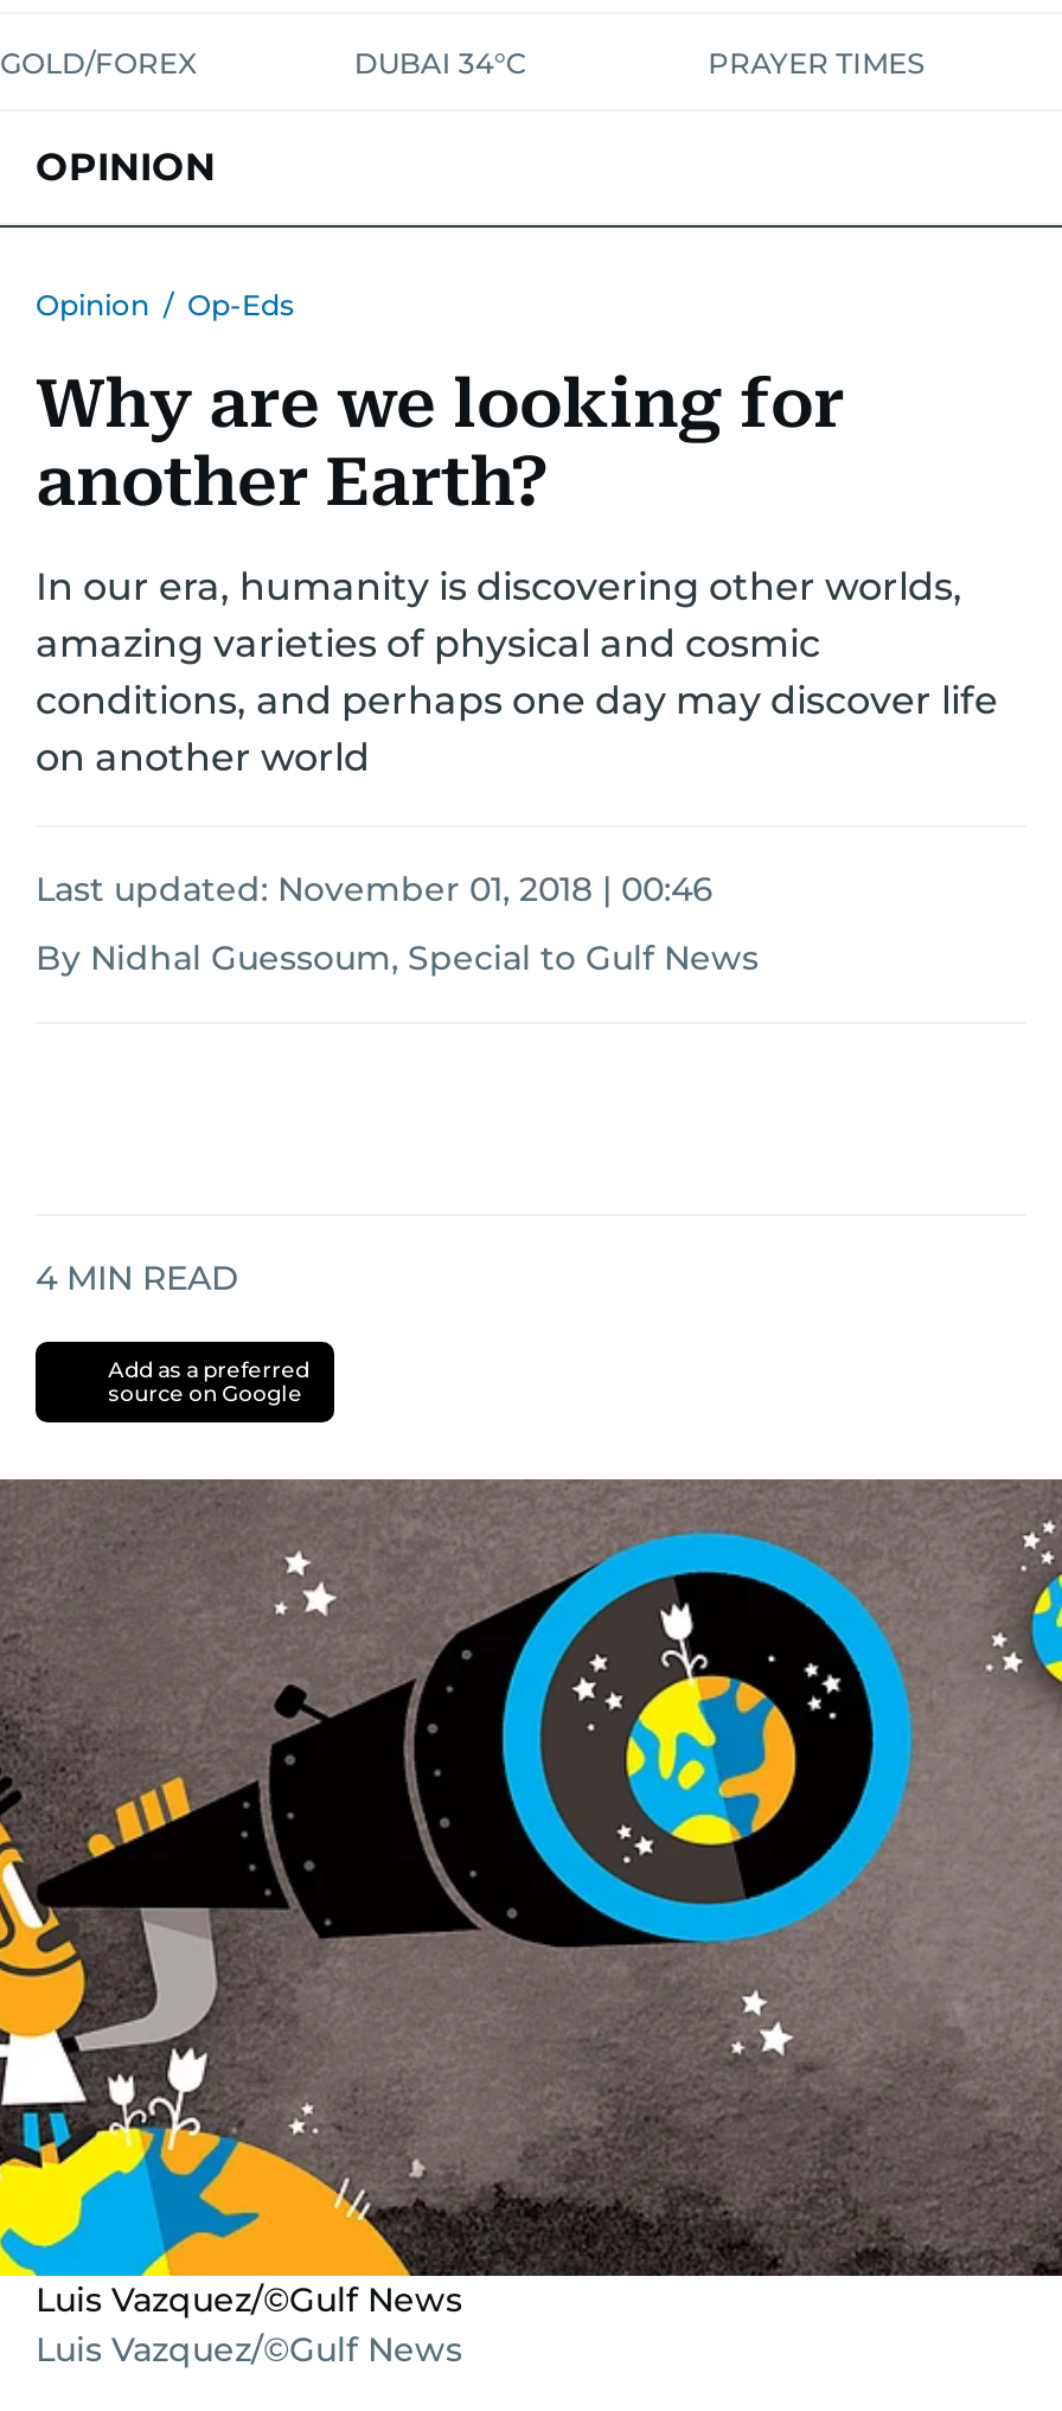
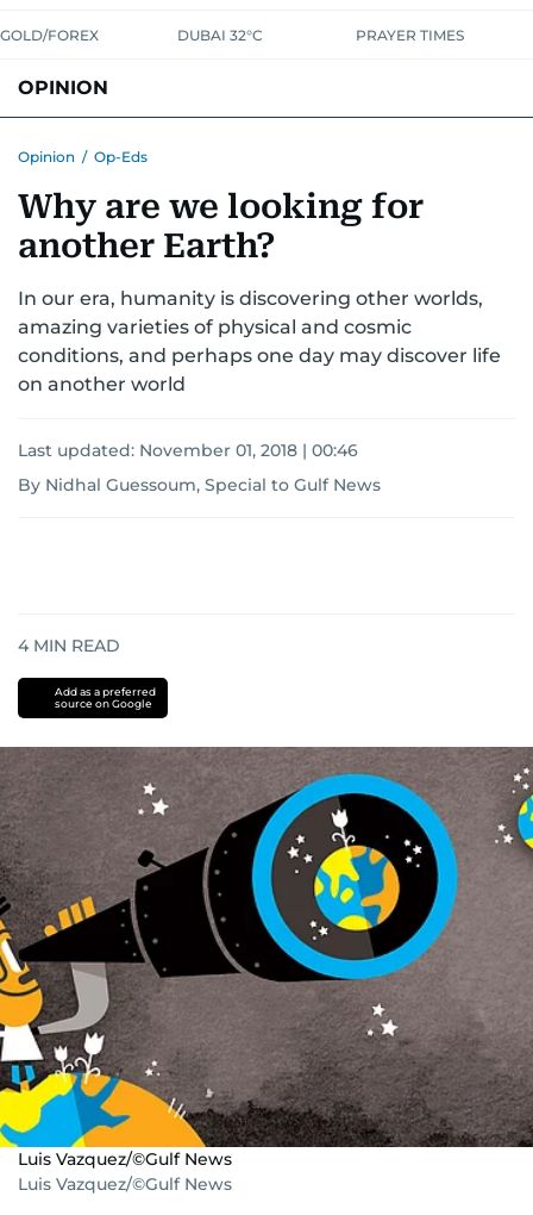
- DUBAI 34°C
+ DUBAI 32°C
